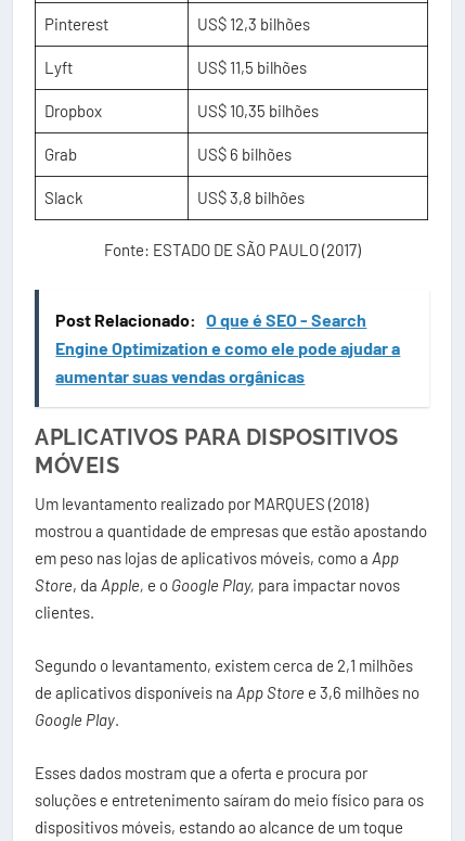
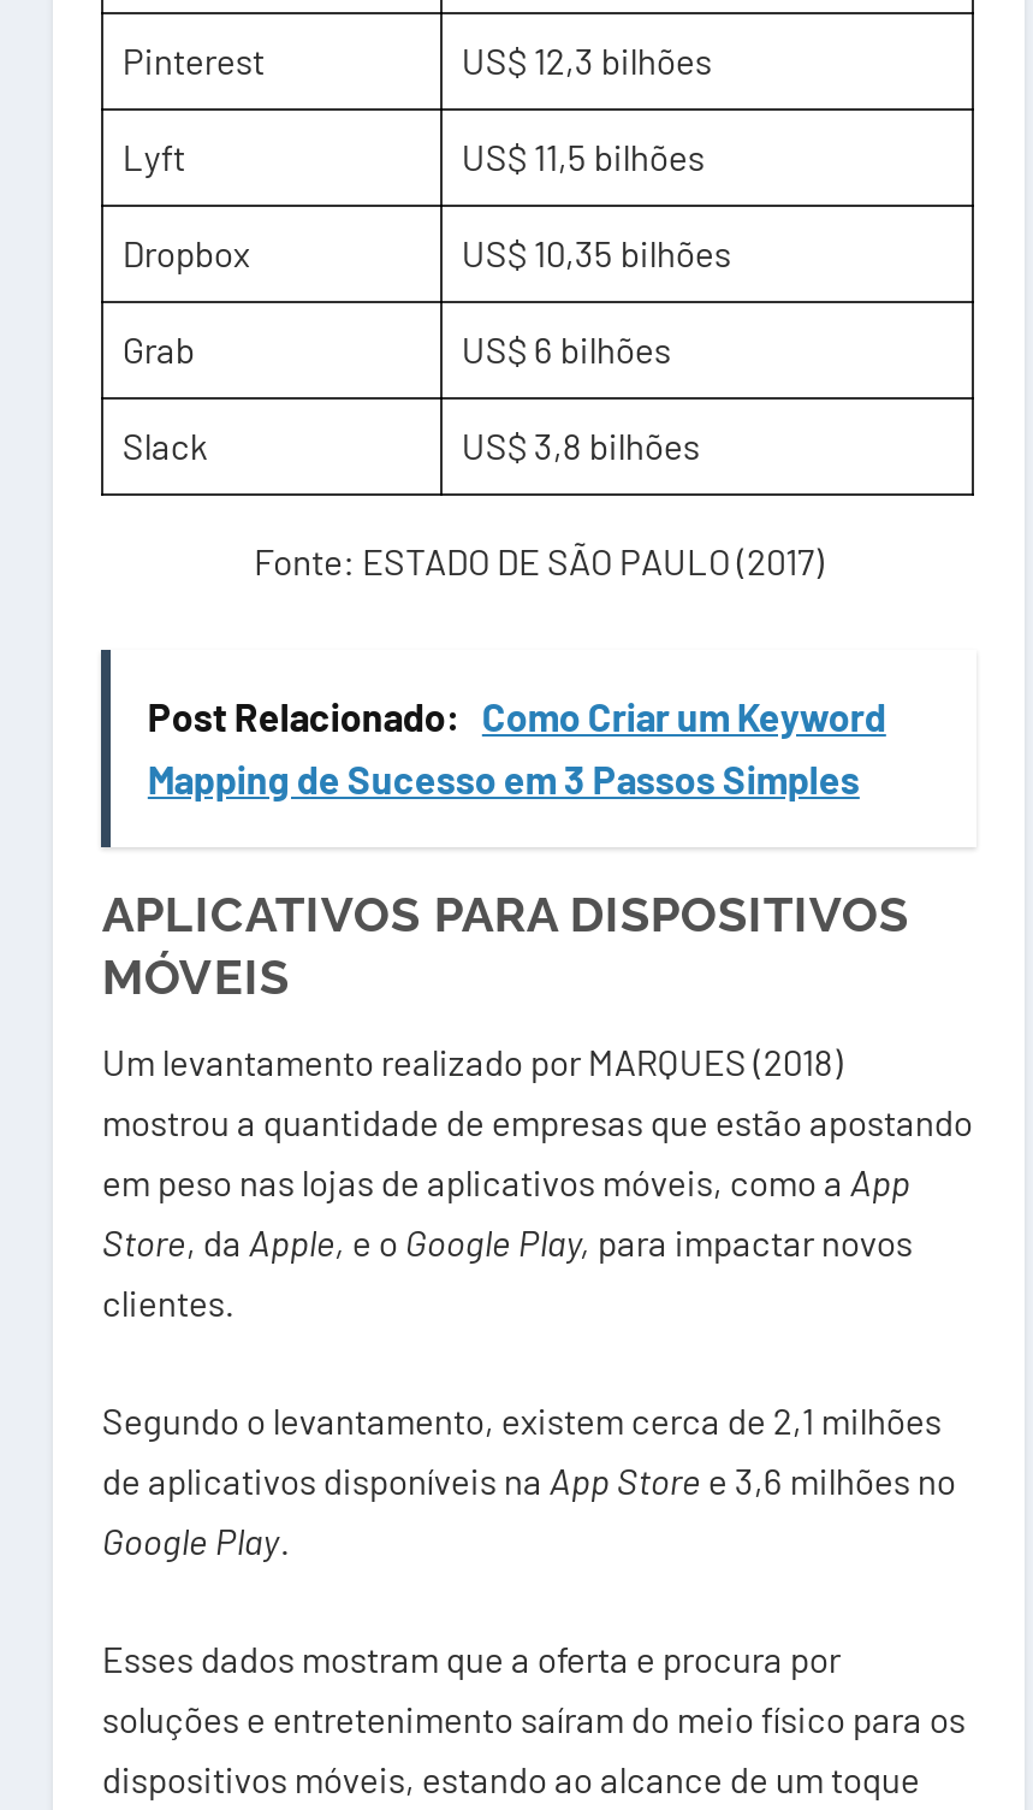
- Post Relacionado: O que é SEO - Search
- Engine Optimization e como ele pode ajudar a
- aumentar suas vendas orgânicas
+ Post Relacionado: Como Criar um Keyword
+ Mapping de Sucesso em 3 Passos Simples
